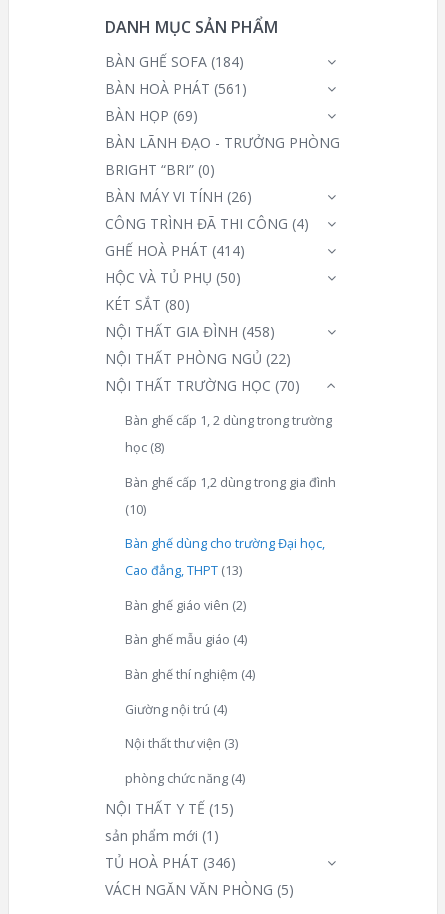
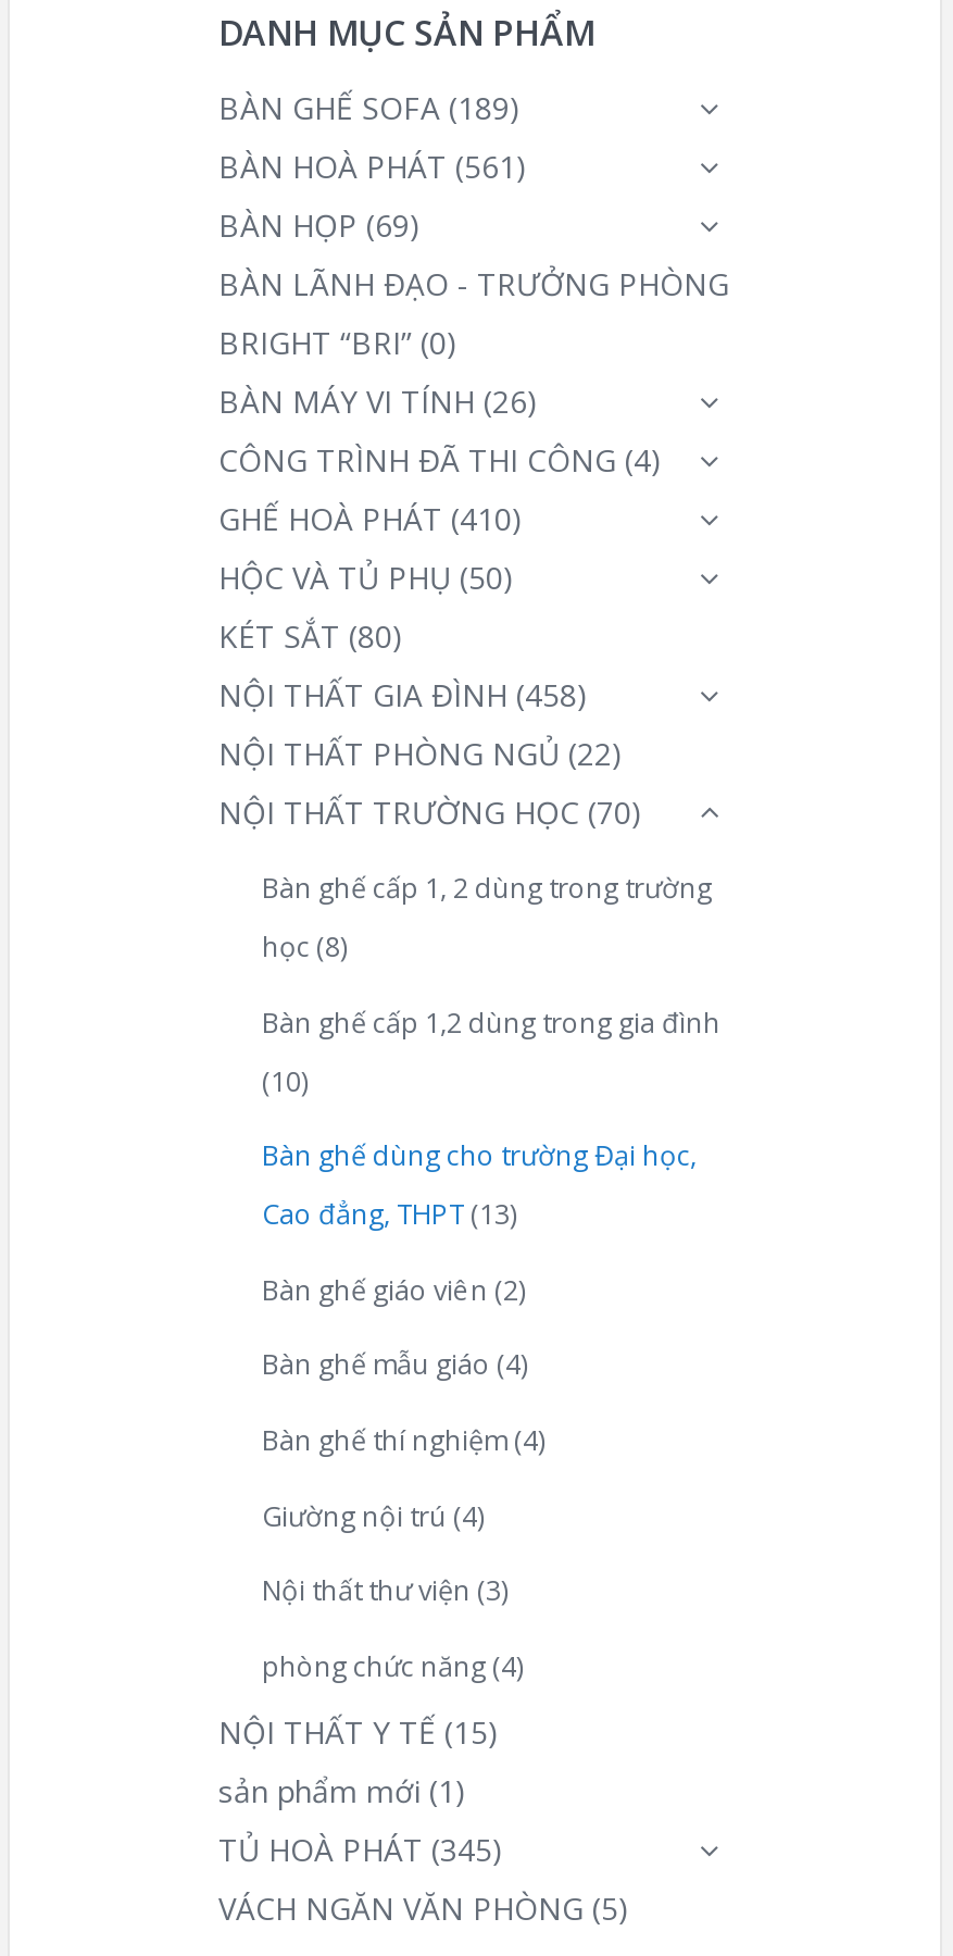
- BÀN GHẾ SOFA (184)
+ BÀN GHẾ SOFA (189)

- GHẾ HOÀ PHÁT (414)
+ GHẾ HOÀ PHÁT (410)

- TỦ HOÀ PHÁT (346)
+ TỦ HOÀ PHÁT (345)
